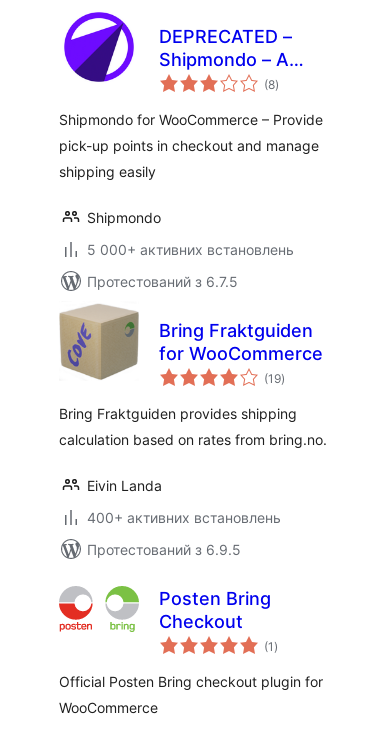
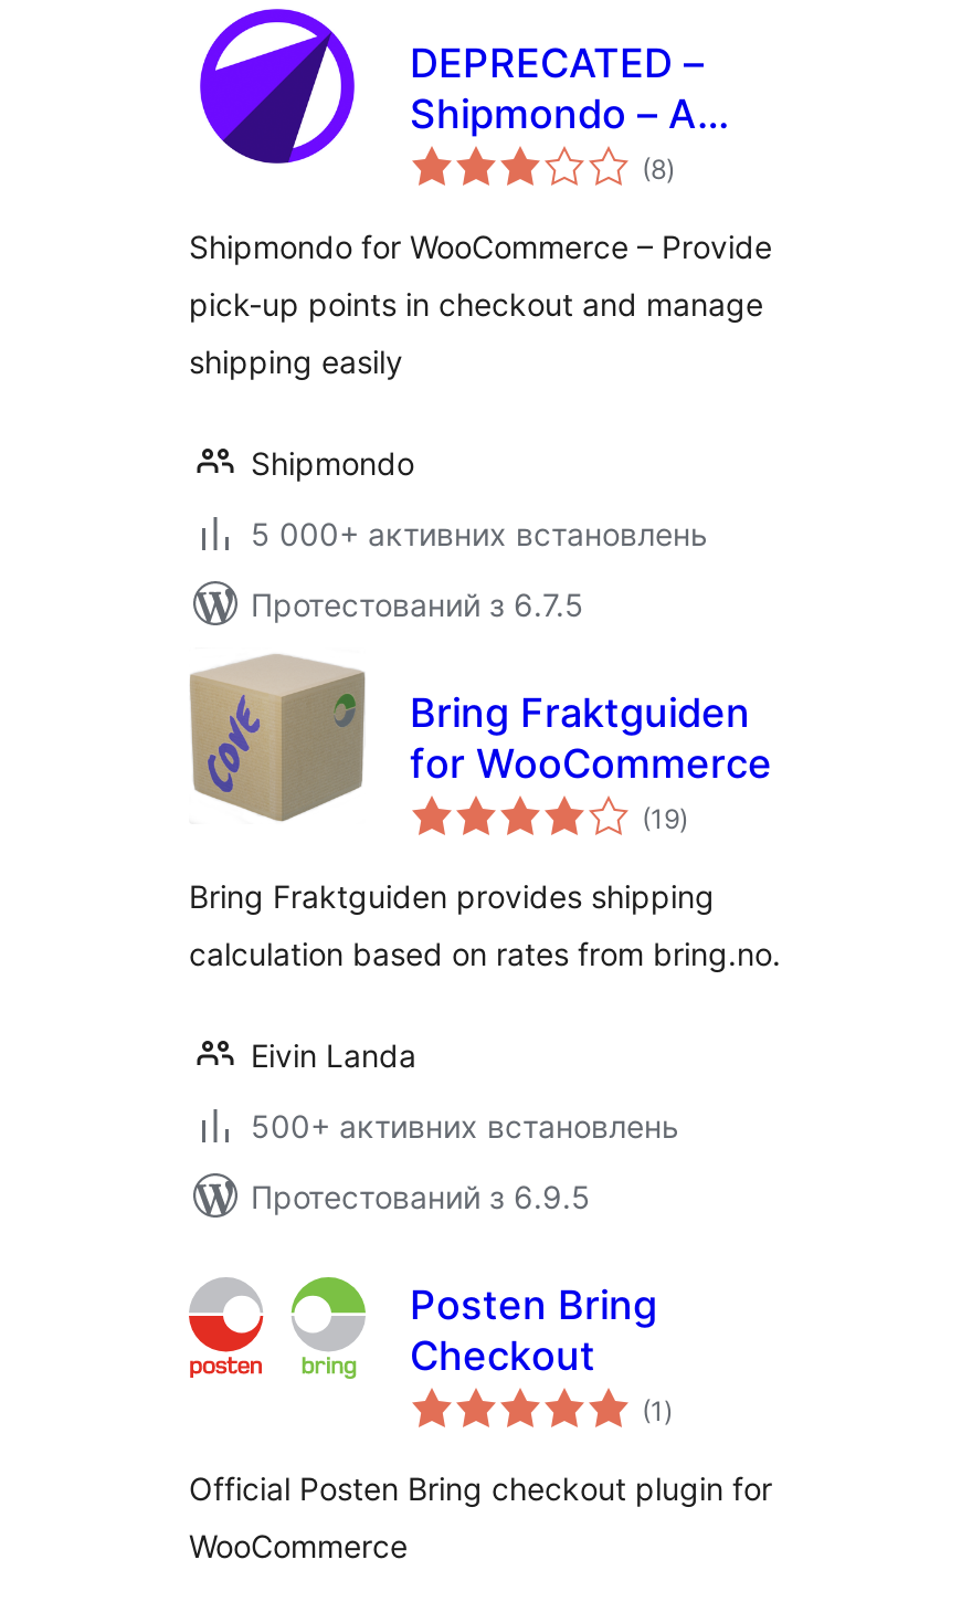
- 400+ активних встановлень
+ 500+ активних встановлень
